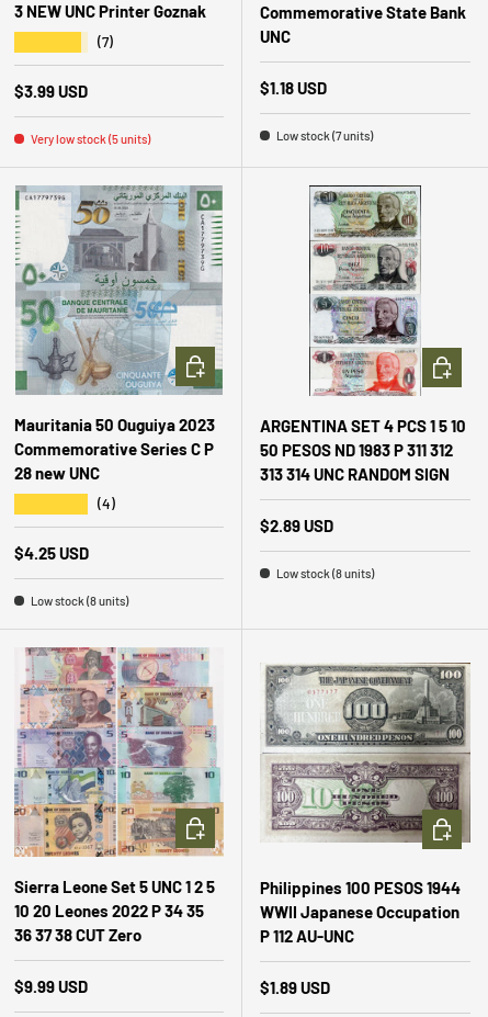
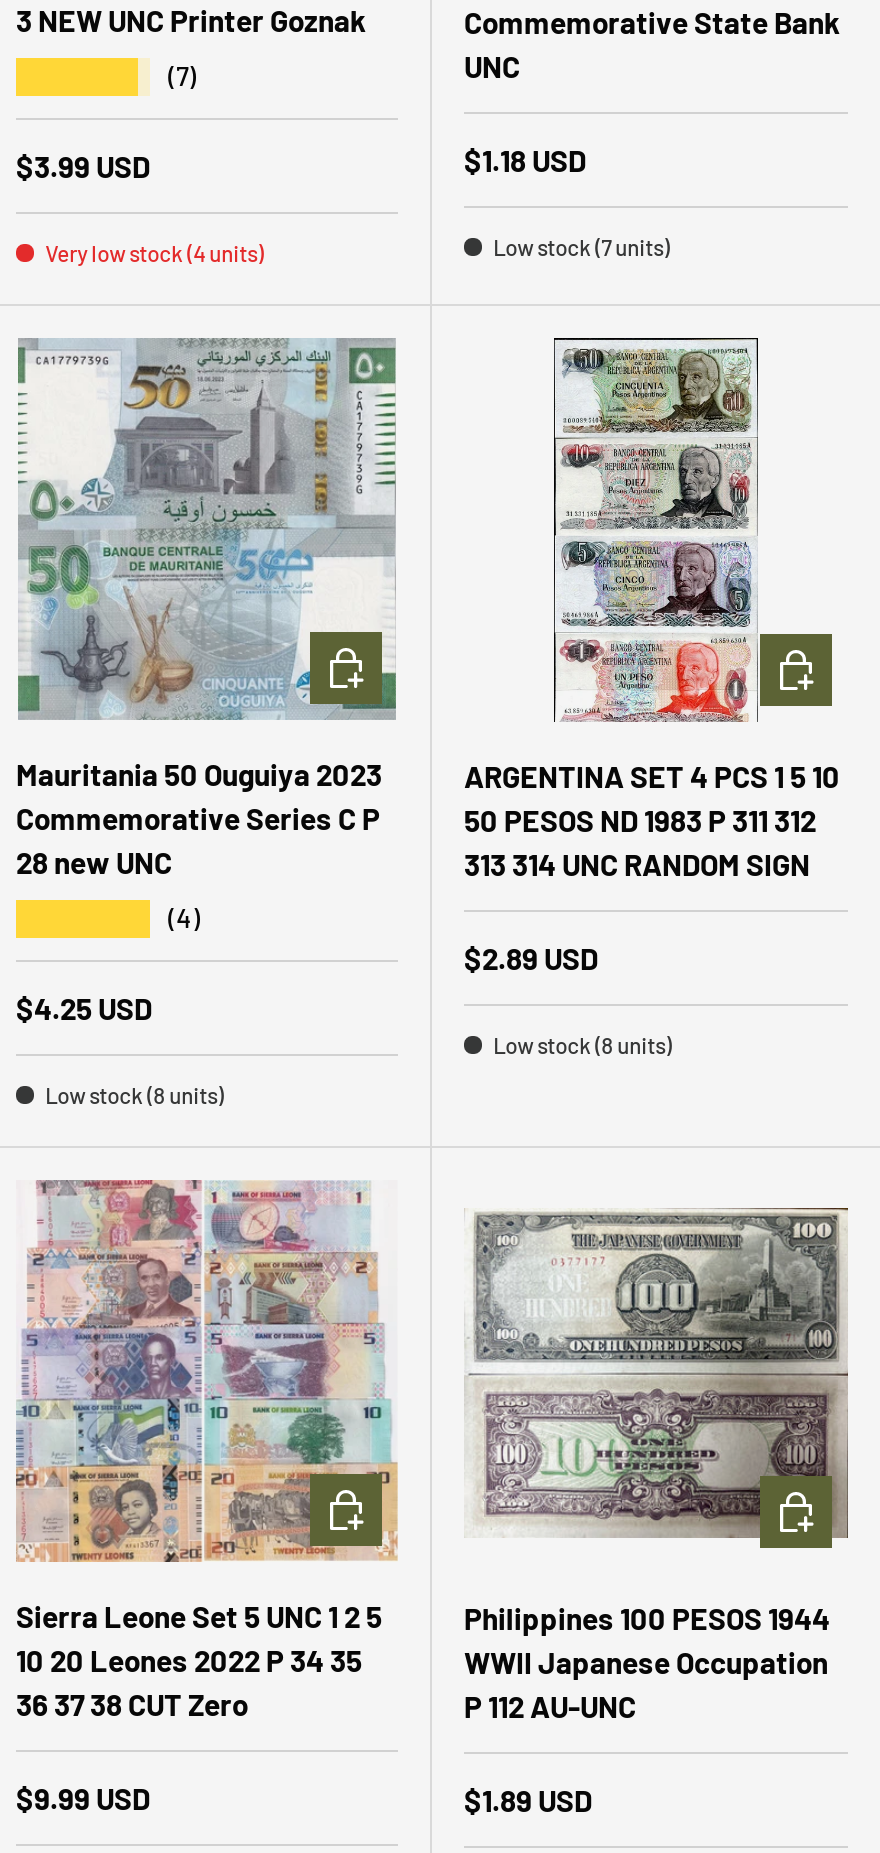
- Very low stock (5 units)
+ Very low stock (4 units)
